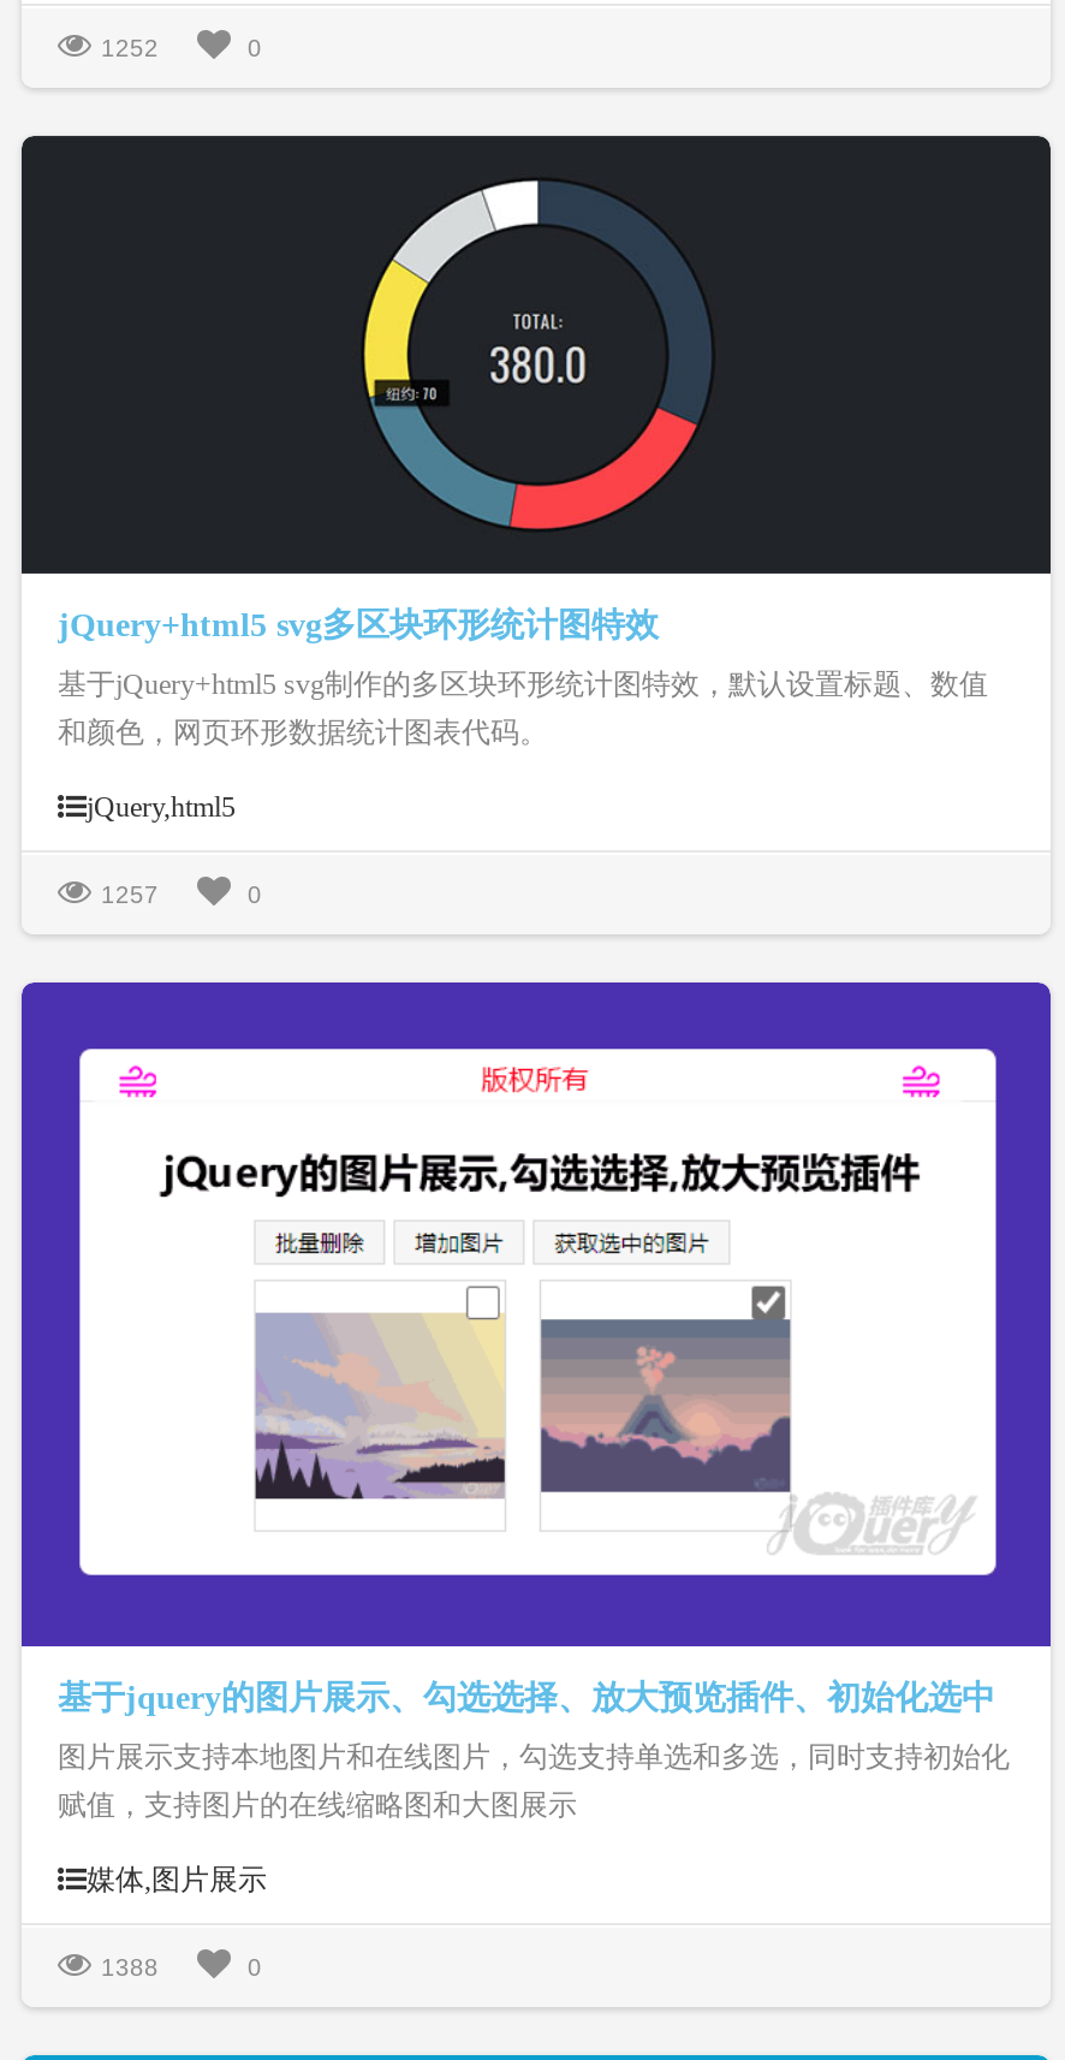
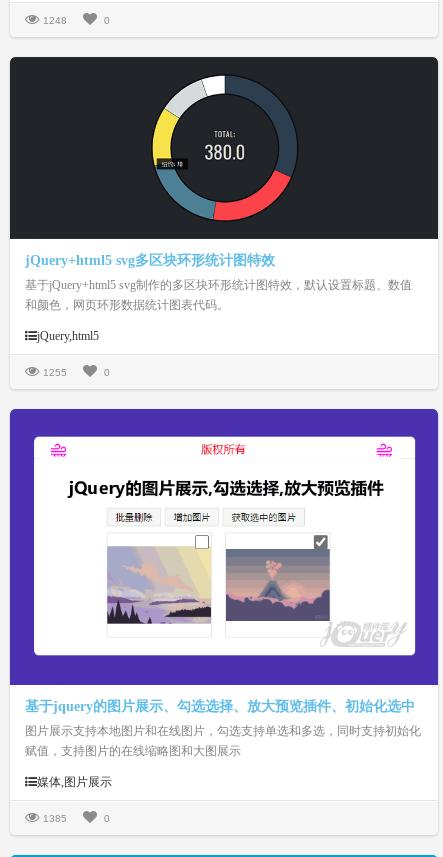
- 1252
+ 1248

- 1257
+ 1255

- 1388
+ 1385
